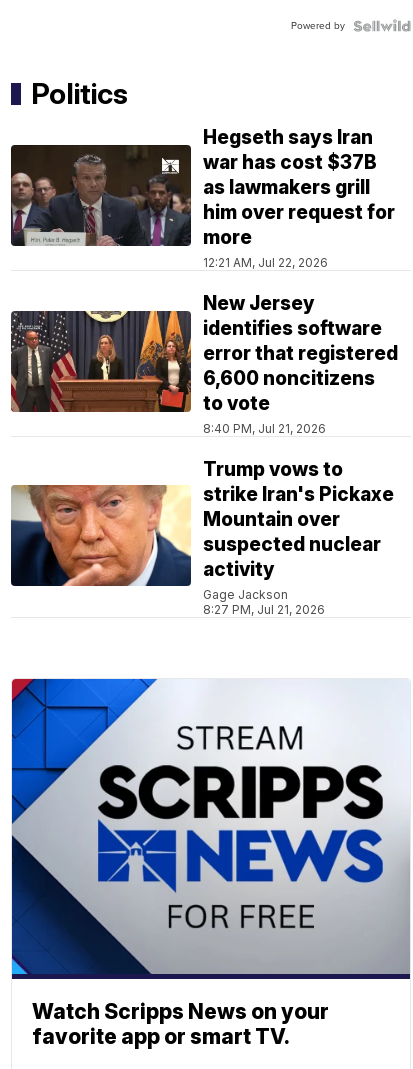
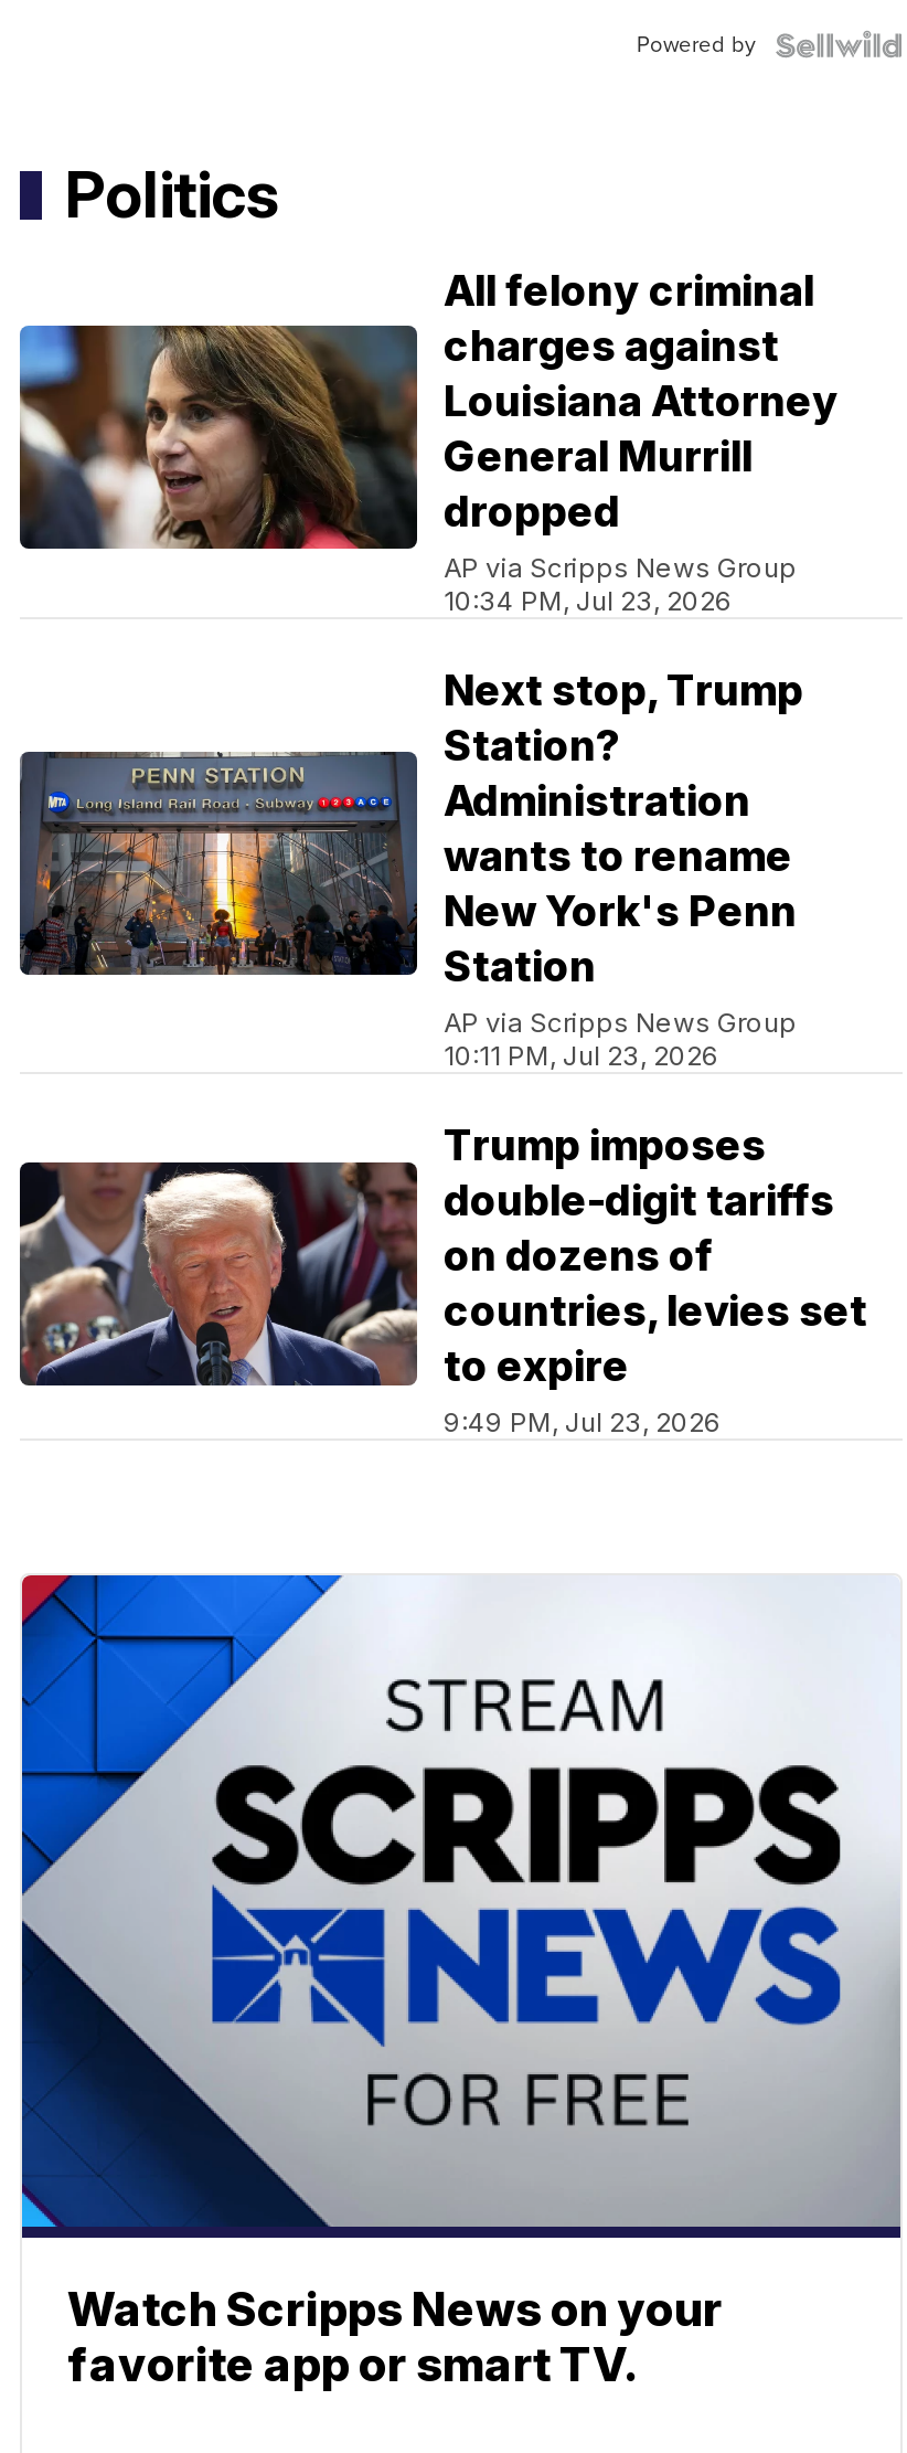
- [image]
- Hegseth says Iran
- war has cost $37B
- as lawmakers grill
- him over request for
- more
- 12:21 AM, Jul 22, 2026
+ [image]
+ All felony criminal
+ charges against
+ Louisiana Attorney
+ General Murrill
+ dropped
+ AP via Scripps News Group
+ 10:34 PM, Jul 23, 2026

- [image]
- New Jersey
- identifies software
- error that registered
- 6,600 noncitizens
- to vote
- 8:40 PM, Jul 21, 2026
+ [image]
+ Next stop, Trump
+ Station?
+ Administration
+ wants to rename
+ New York's Penn
+ Station
+ AP via Scripps News Group
+ 10:11 PM, Jul 23, 2026

- [image]
- Trump vows to
- strike Iran's Pickaxe
- Mountain over
- suspected nuclear
- activity
- Gage Jackson
- 8:27 PM, Jul 21, 2026
+ [image]
+ Trump imposes
+ double-digit tariffs
+ on dozens of
+ countries, levies set
+ to expire
+ 9:49 PM, Jul 23, 2026
